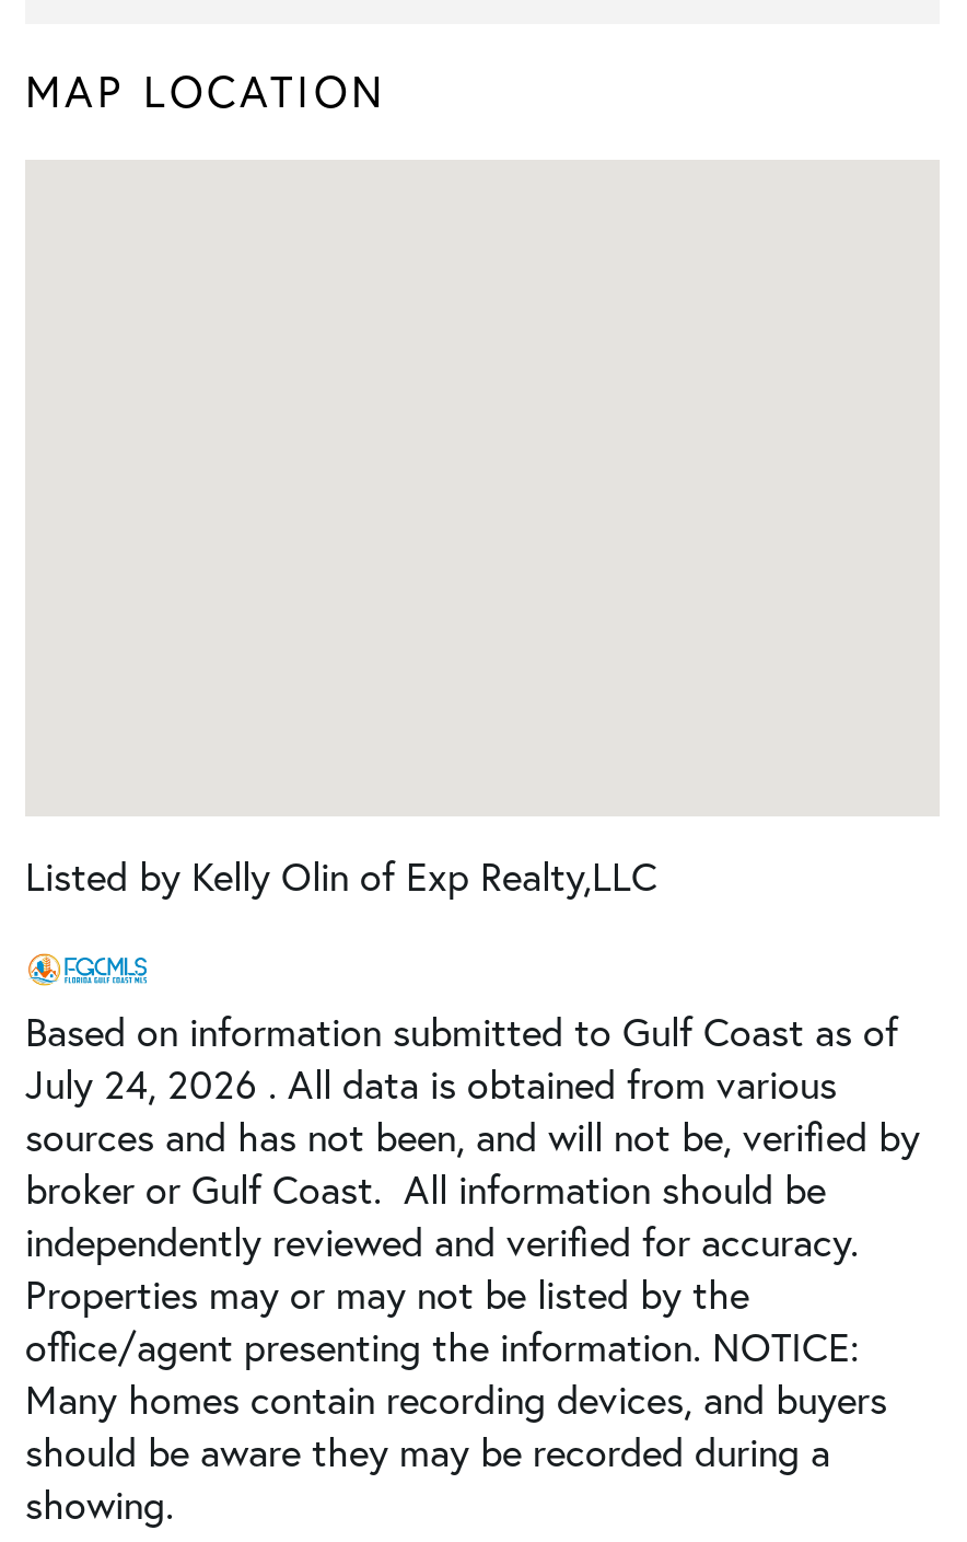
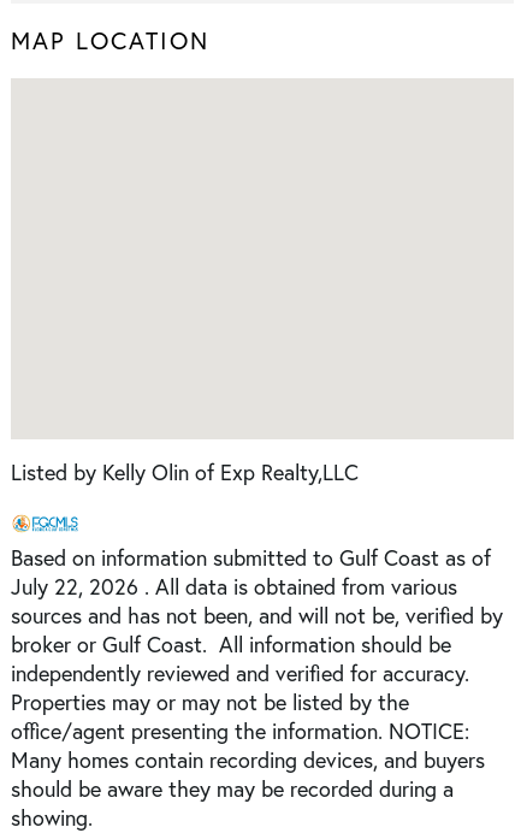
- July 24, 2026 . All data is obtained from various
+ July 22, 2026 . All data is obtained from various
